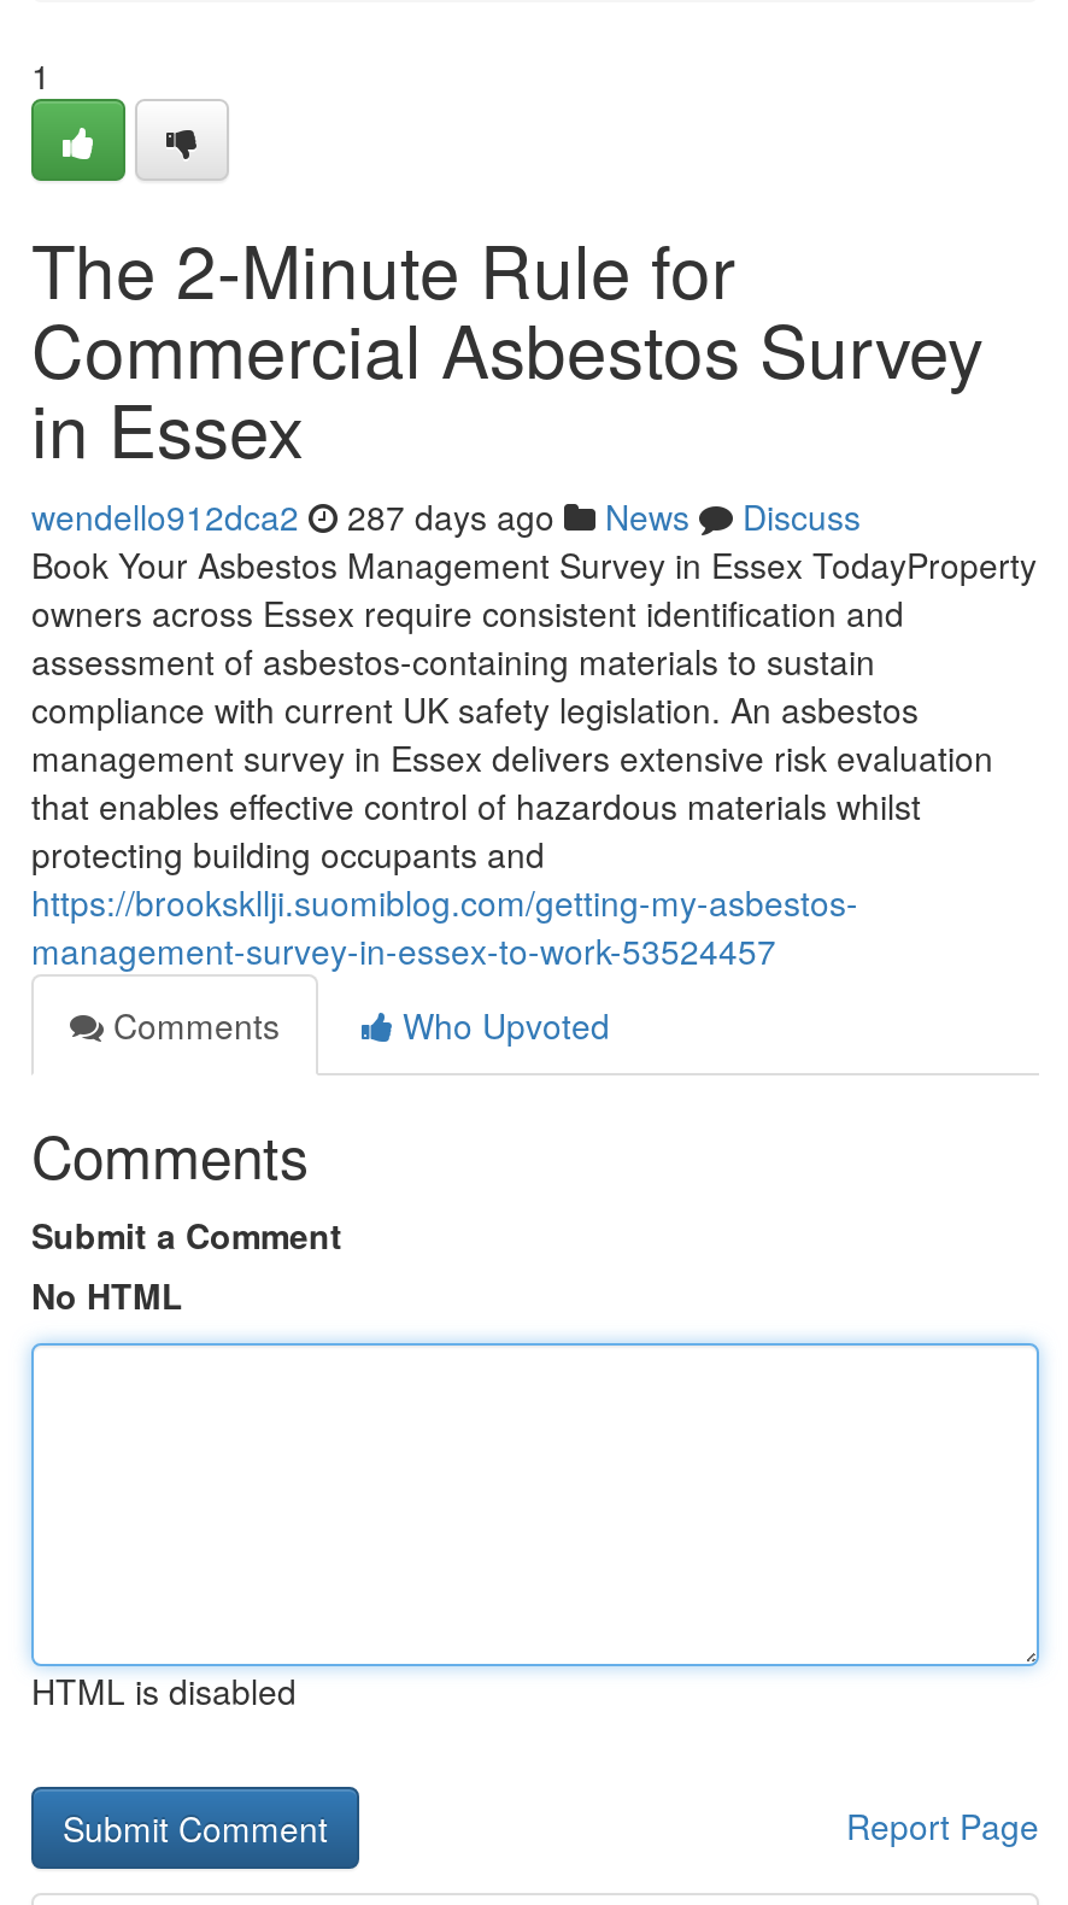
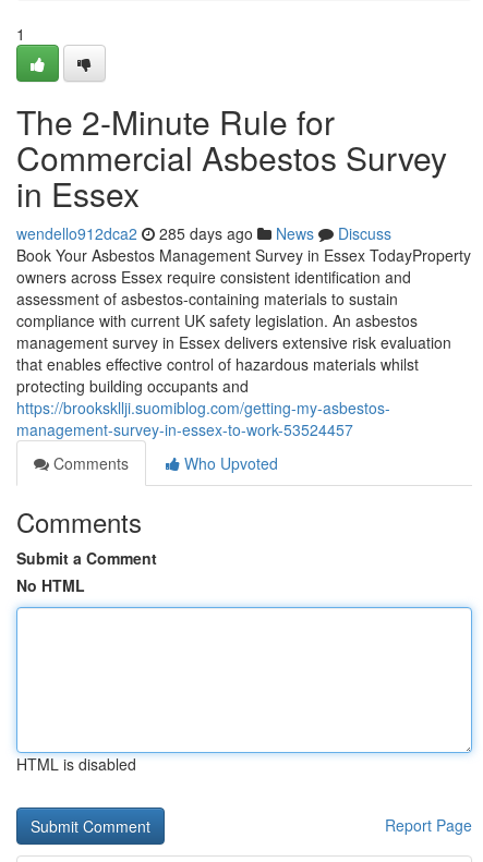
- wendello912dca2 287 days ago News Discuss
+ wendello912dca2 285 days ago News Discuss
